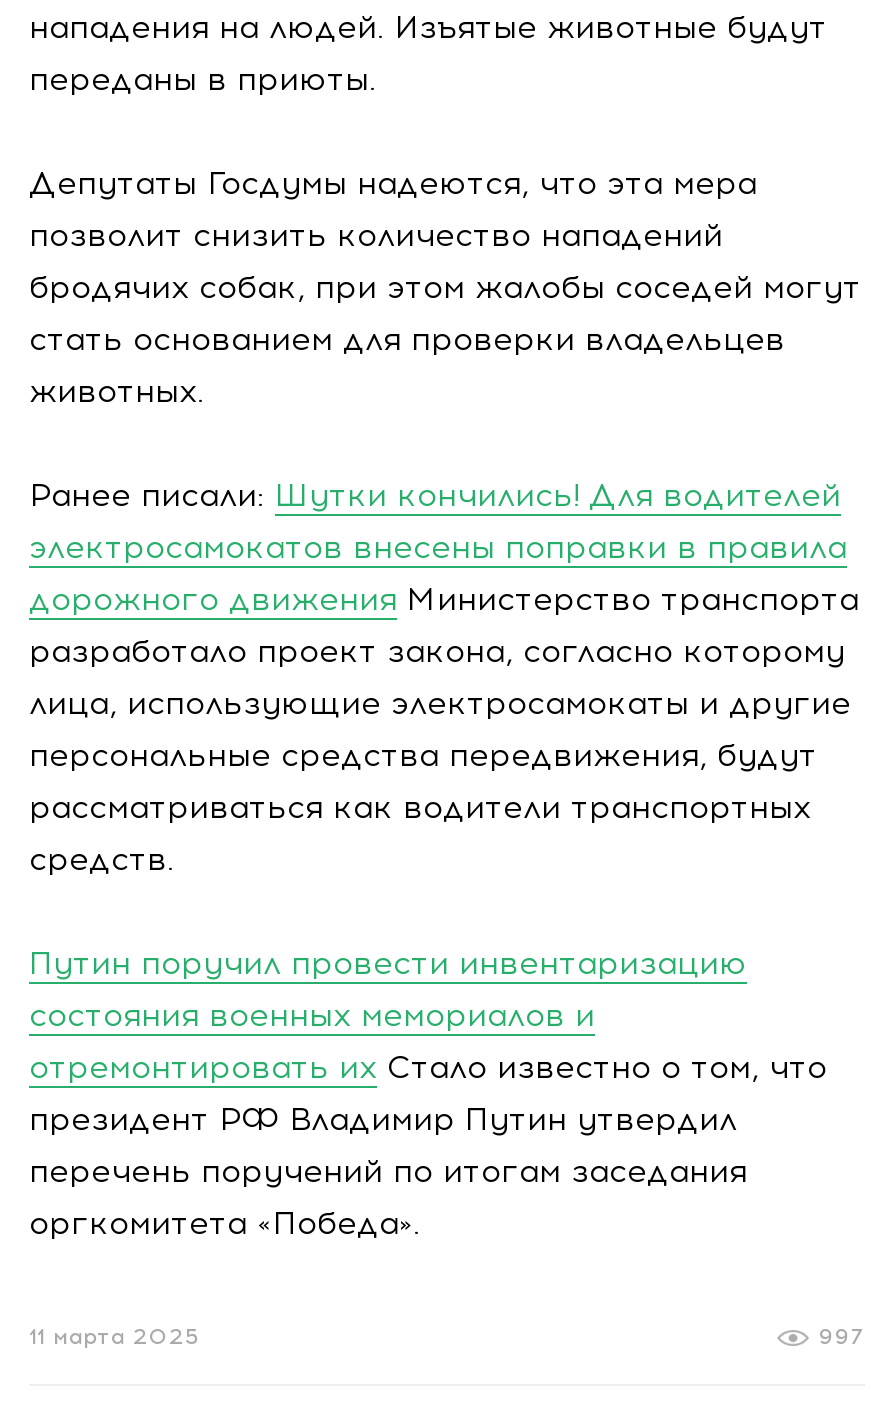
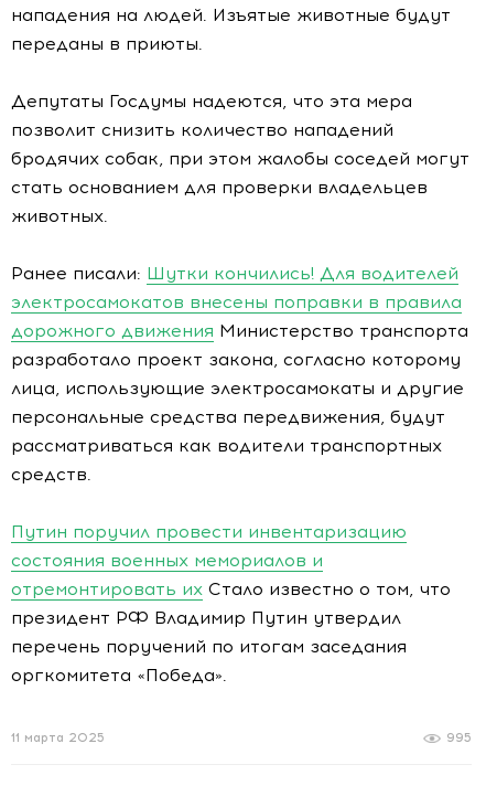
- 997
+ 995
